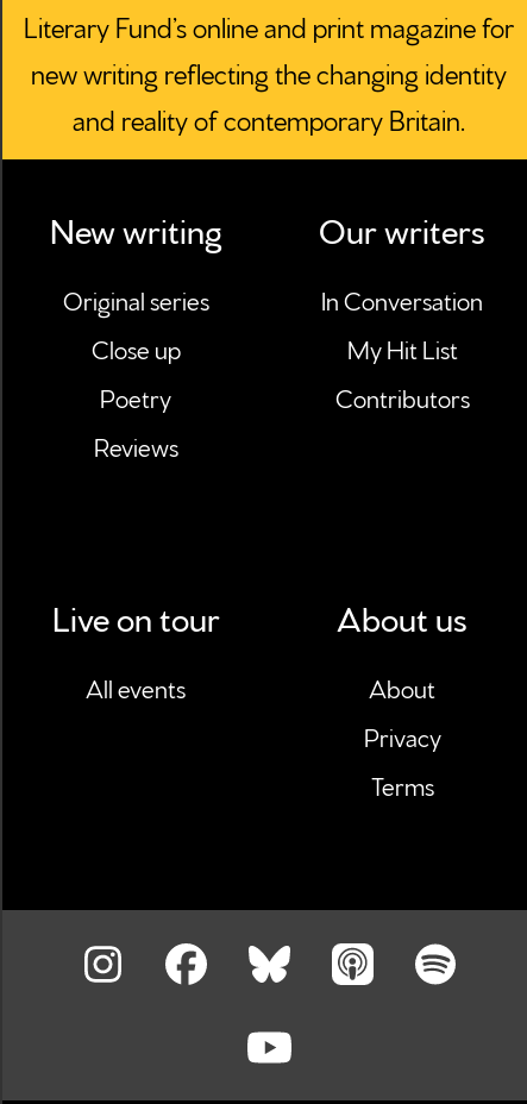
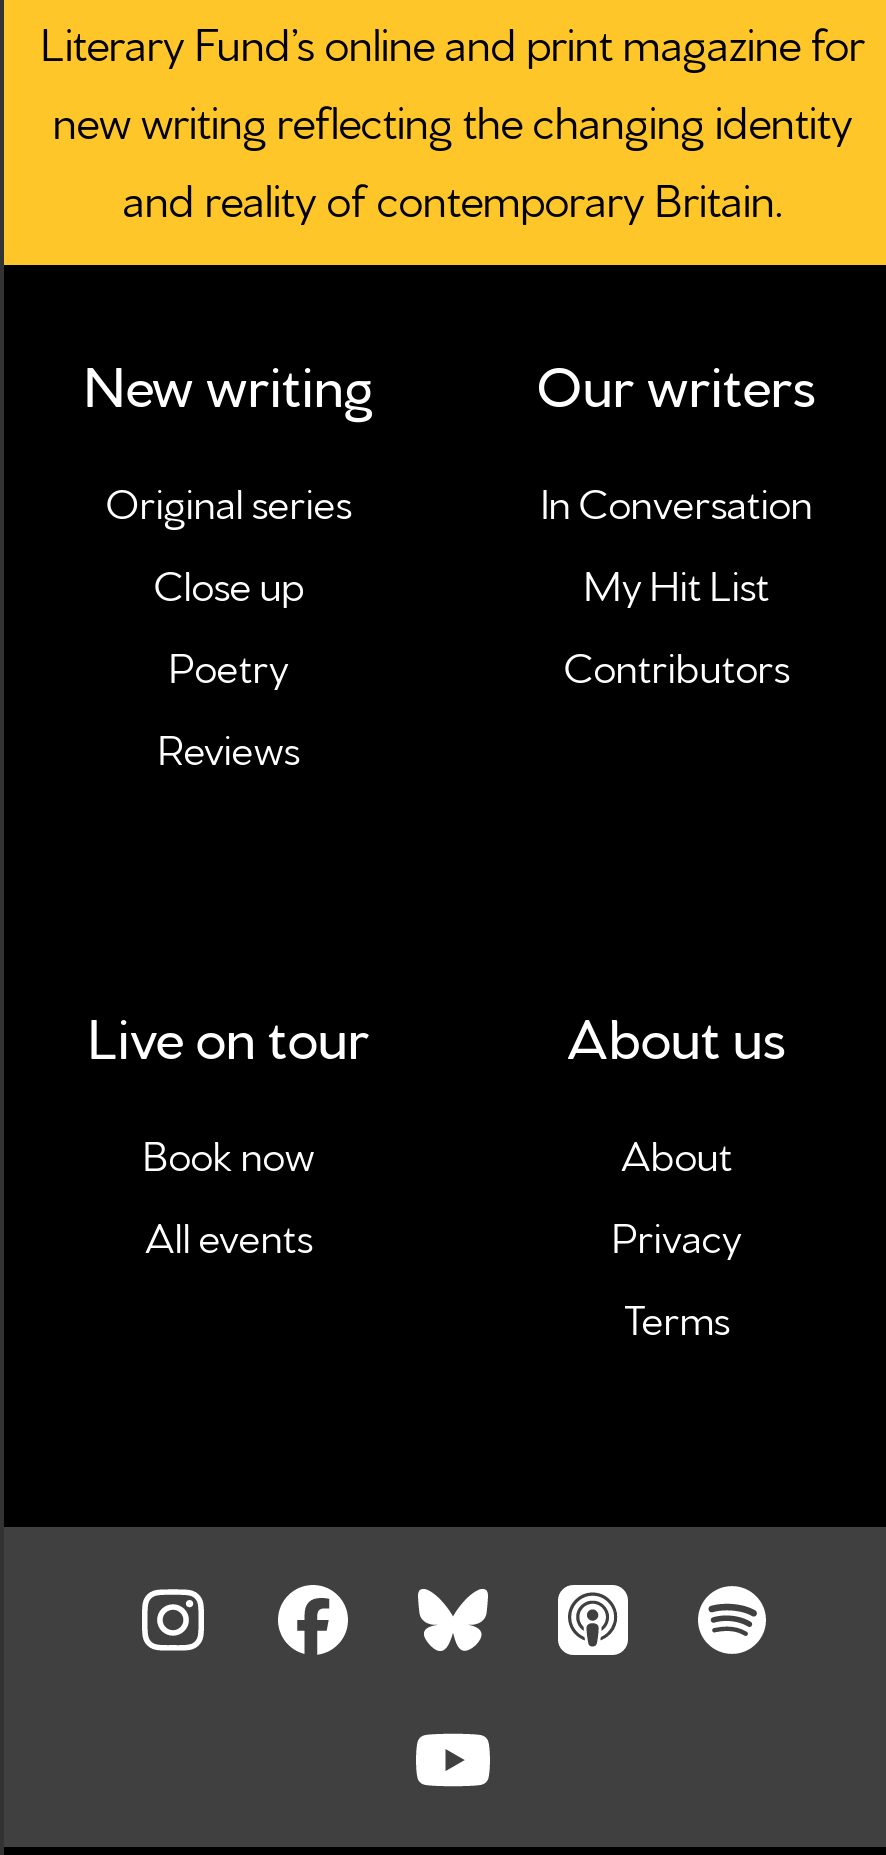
moved down: All events

+ Book now
